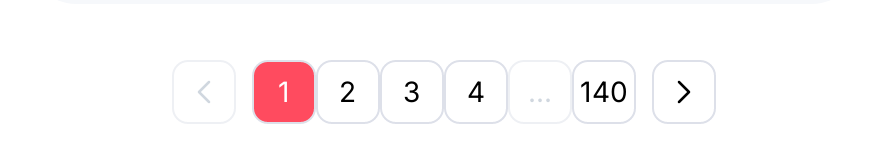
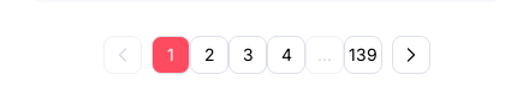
- 140
+ 139
